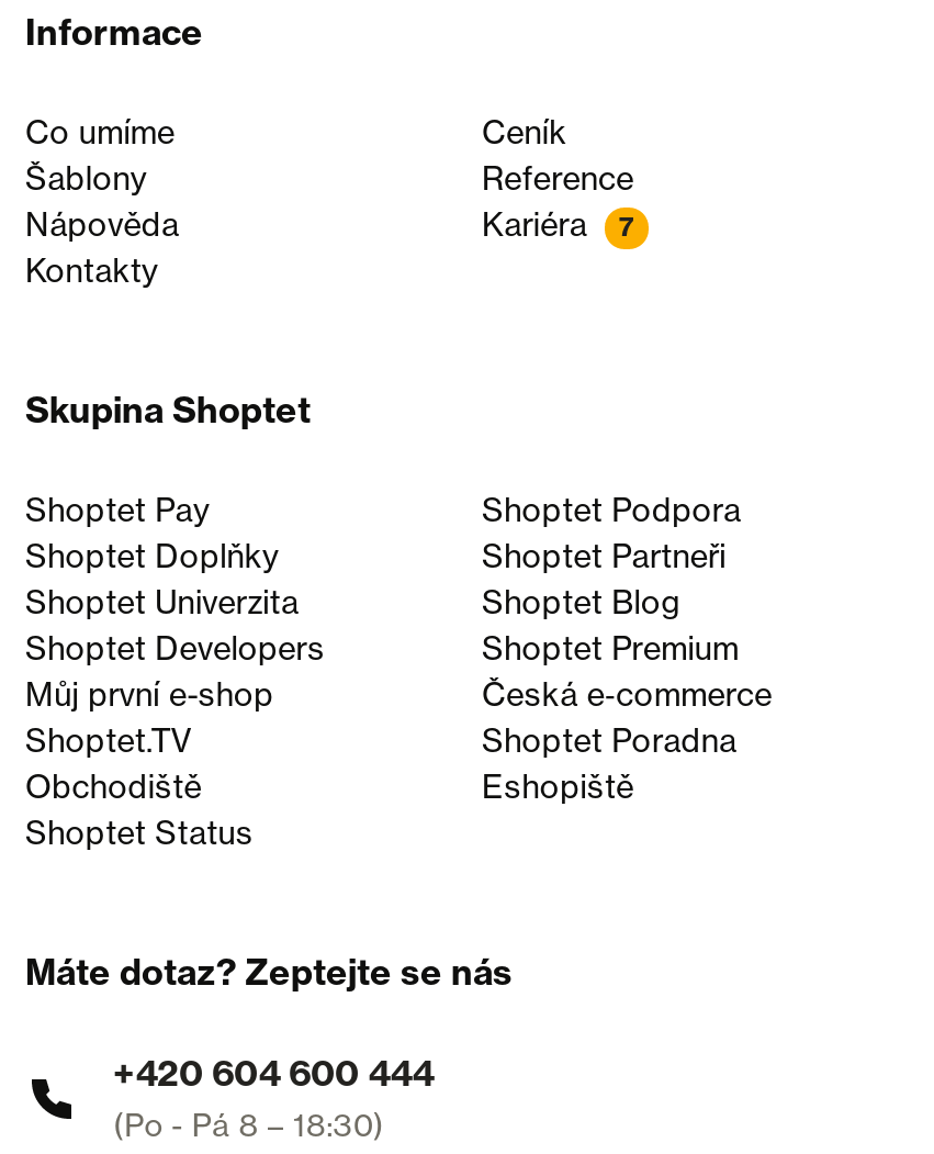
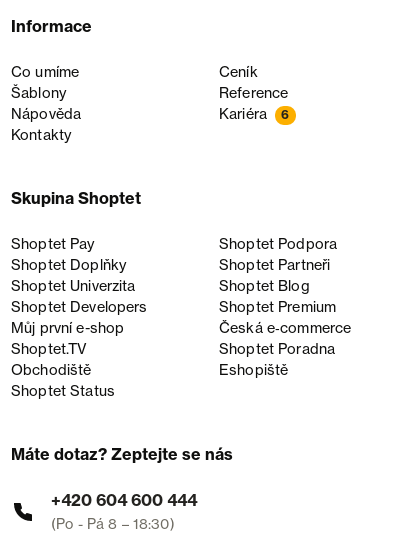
- Kariéra 7
+ Kariéra 6
